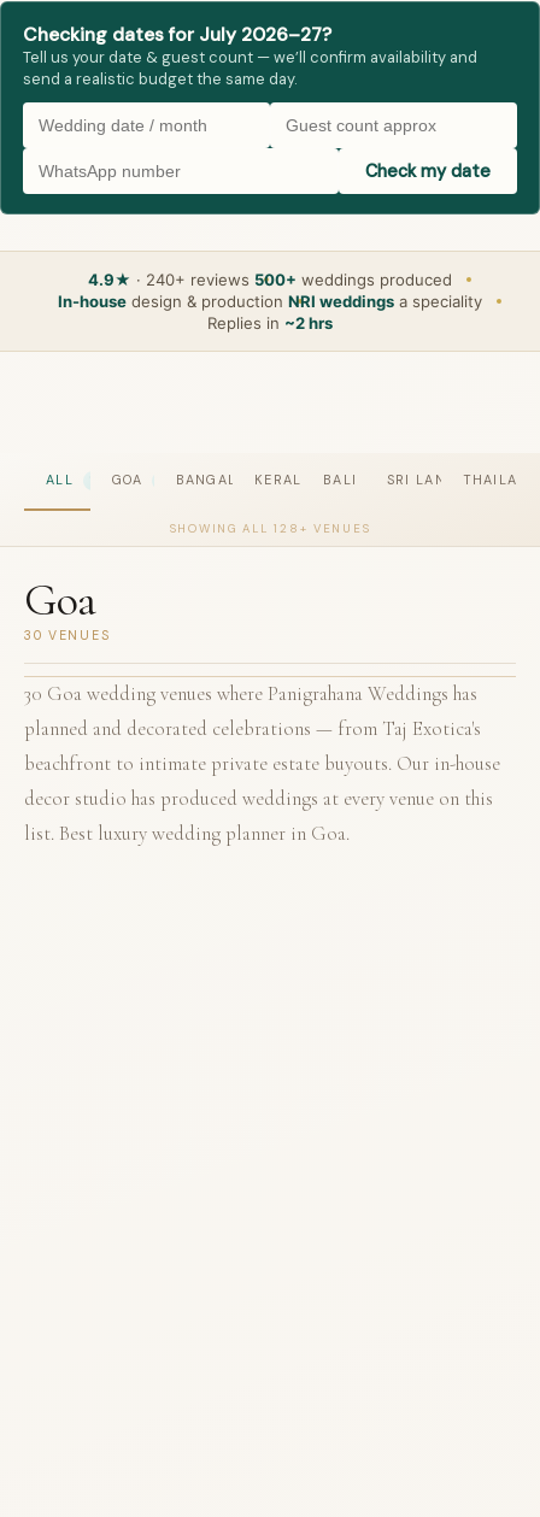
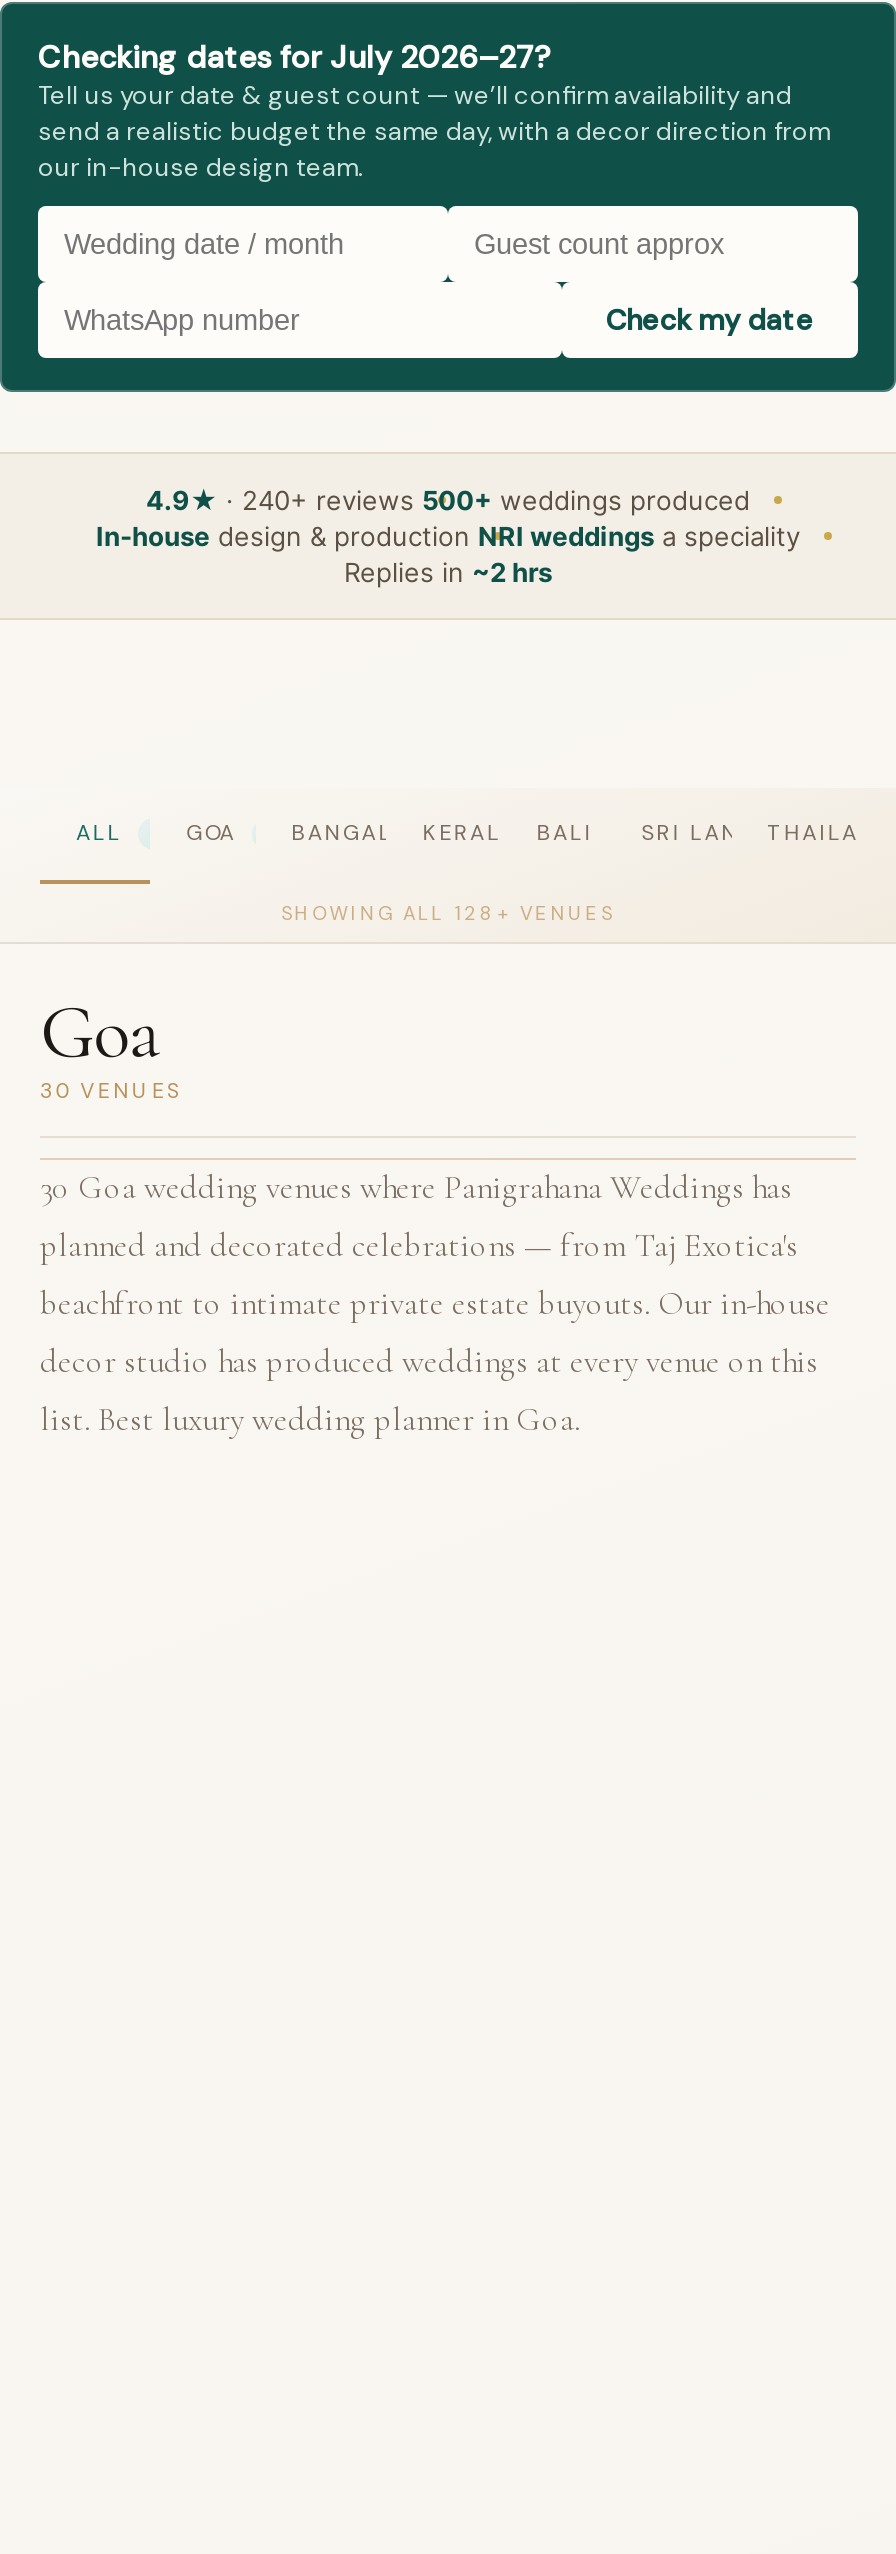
- send a realistic budget the same day.
+ send a realistic budget the same day, with a decor direction from
+ our in-house design team.
